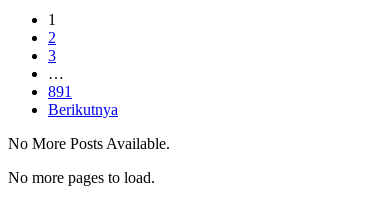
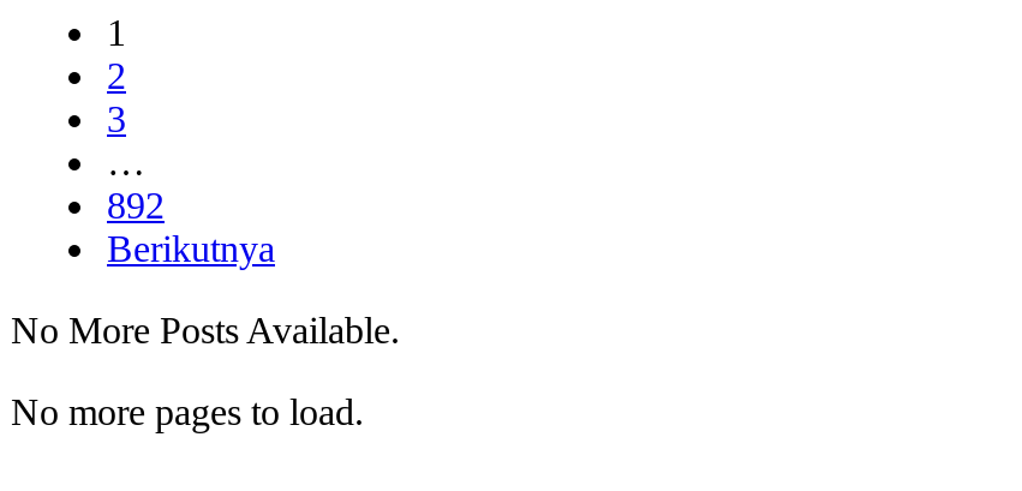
- 891
+ 892
